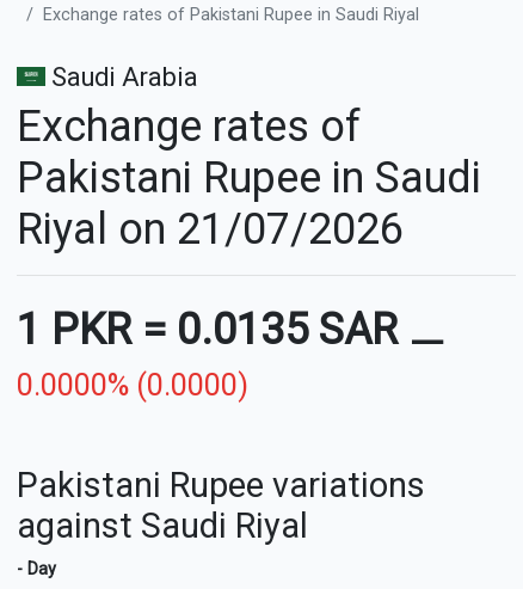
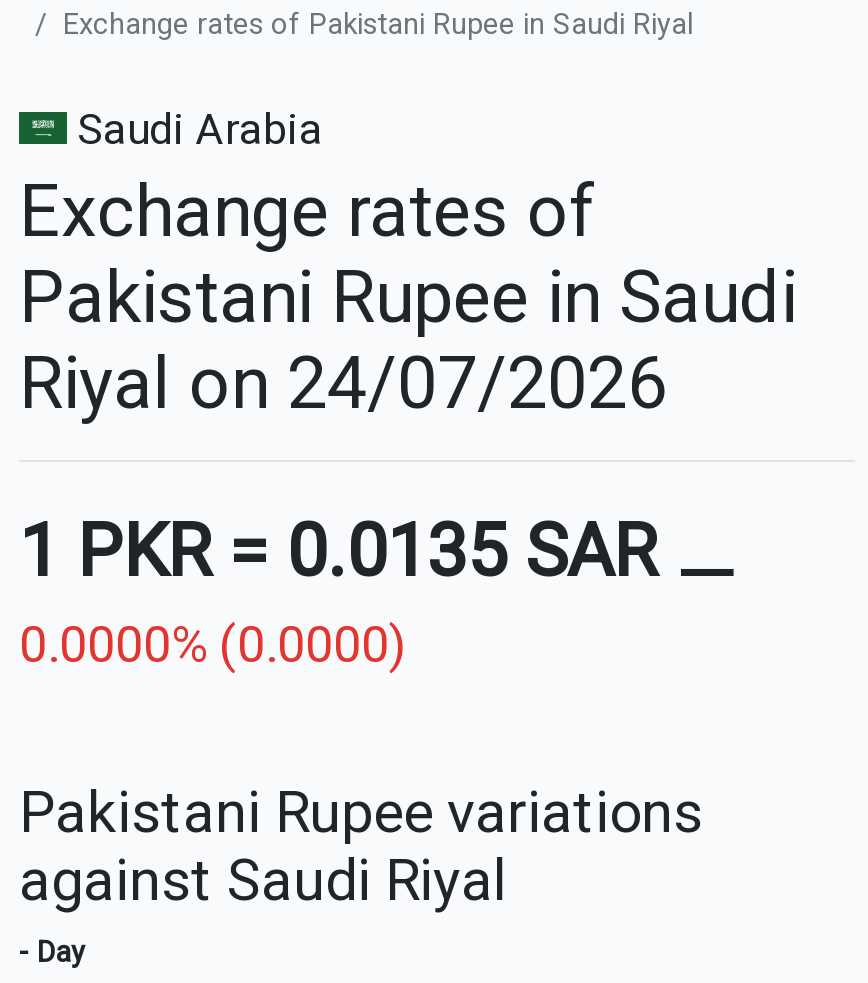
- Riyal on 21/07/2026
+ Riyal on 24/07/2026
